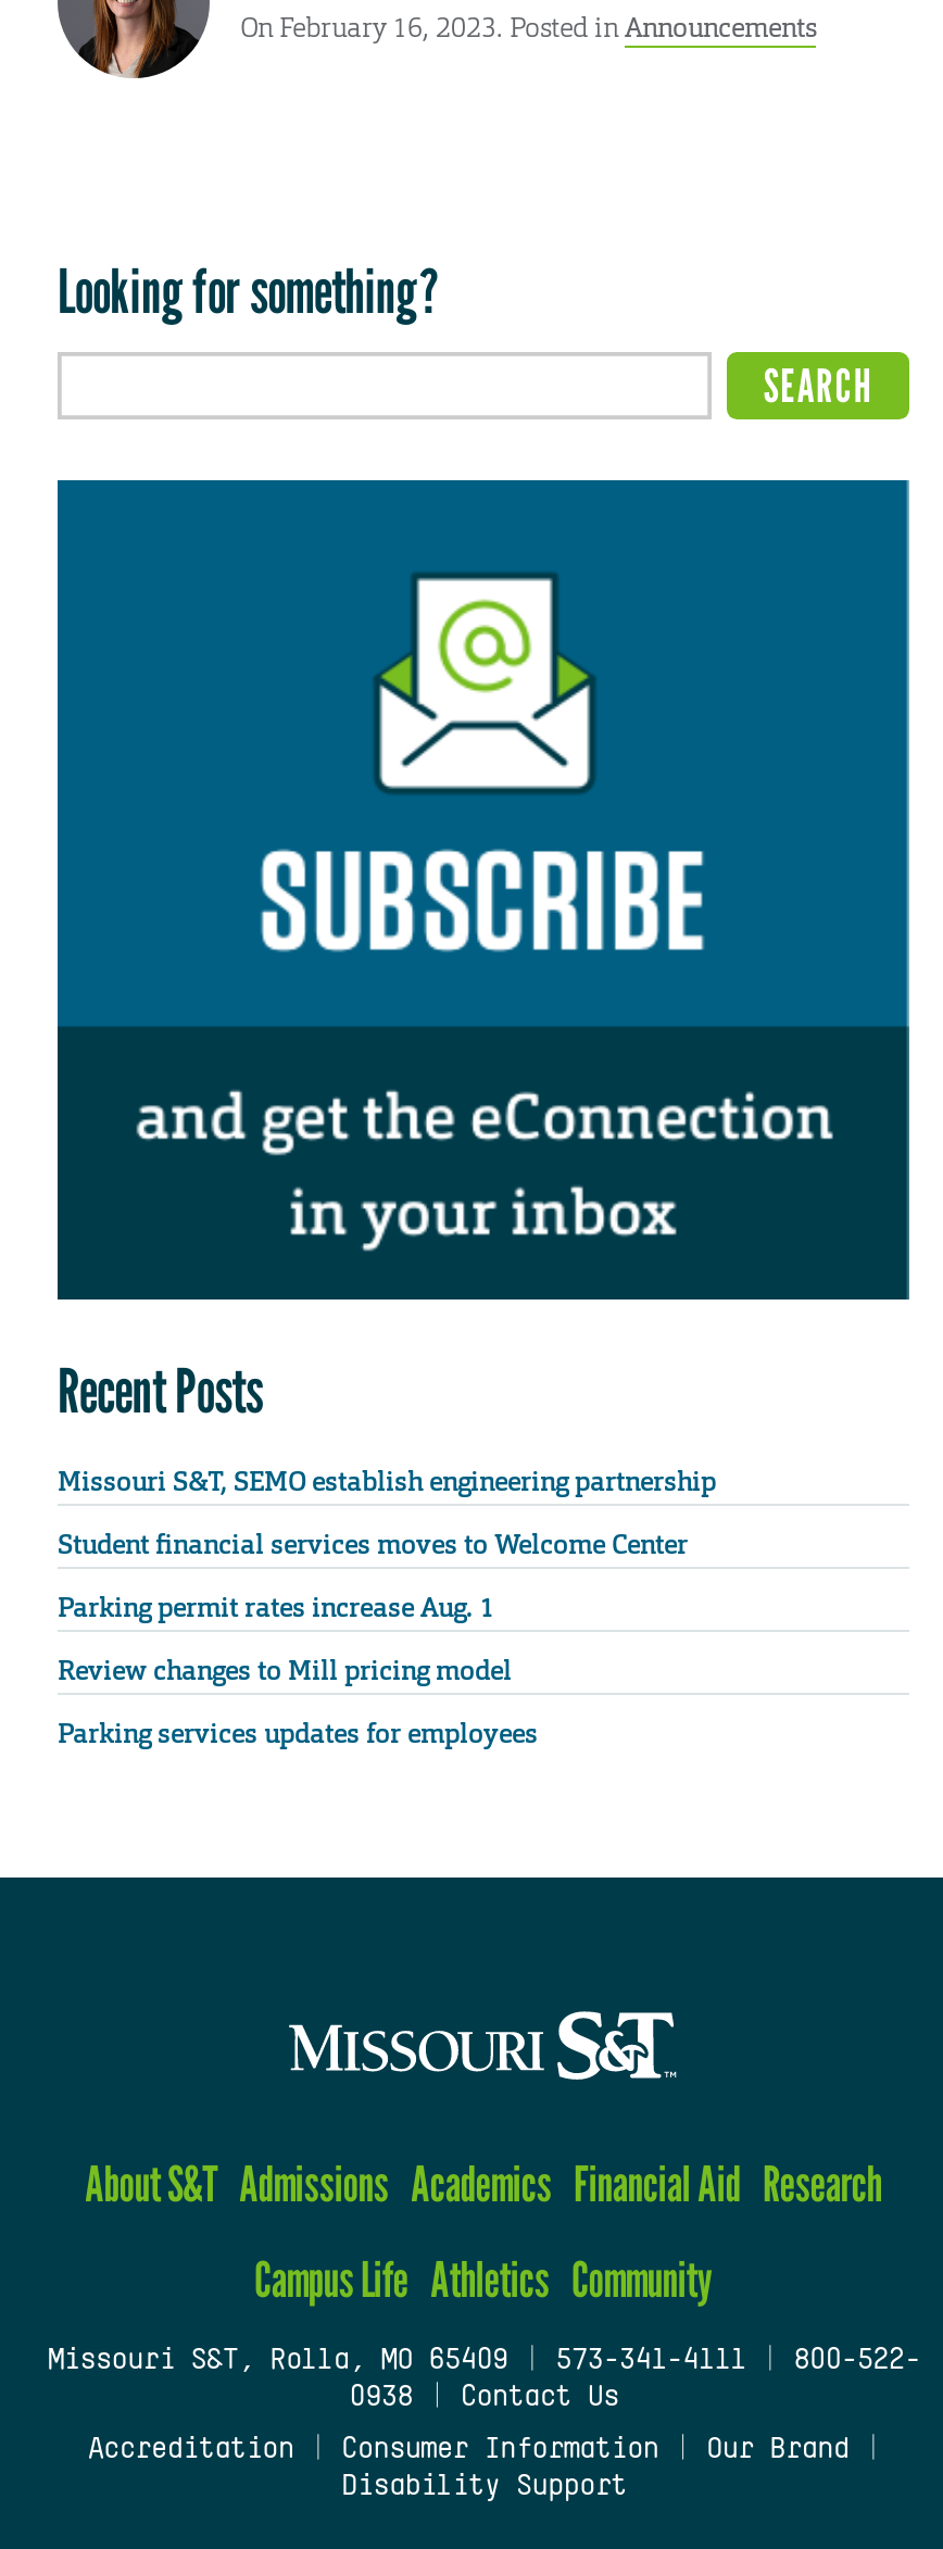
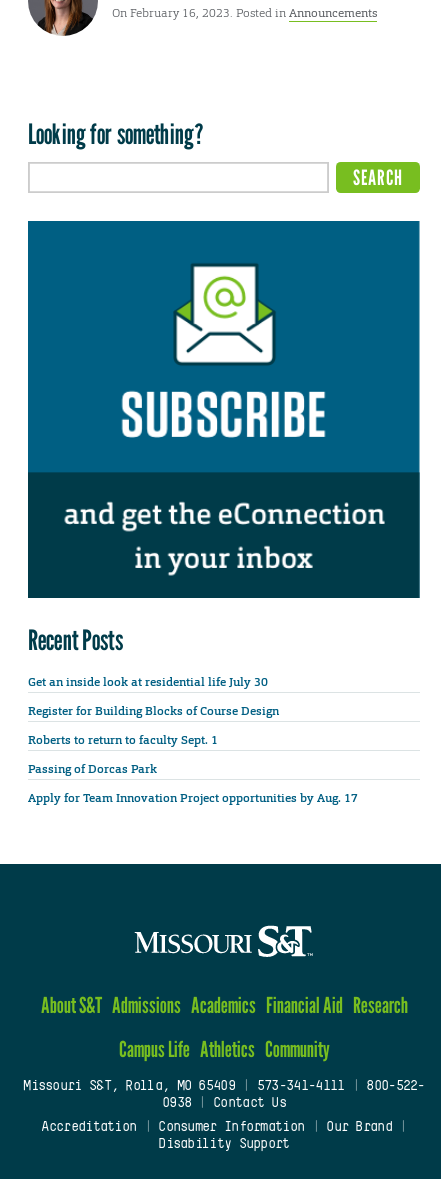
- Missouri S&T, SEMO establish engineering partnership
+ Get an inside look at residential life July 30

- Student financial services moves to Welcome Center
+ Register for Building Blocks of Course Design

- Parking permit rates increase Aug. 1
+ Roberts to return to faculty Sept. 1

- Review changes to Mill pricing model
+ Passing of Dorcas Park

- Parking services updates for employees
+ Apply for Team Innovation Project opportunities by Aug. 17
